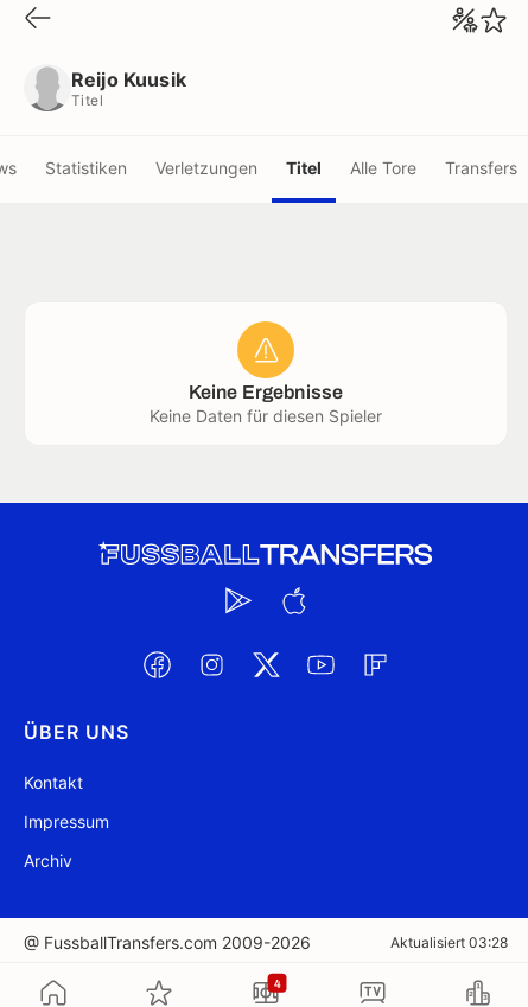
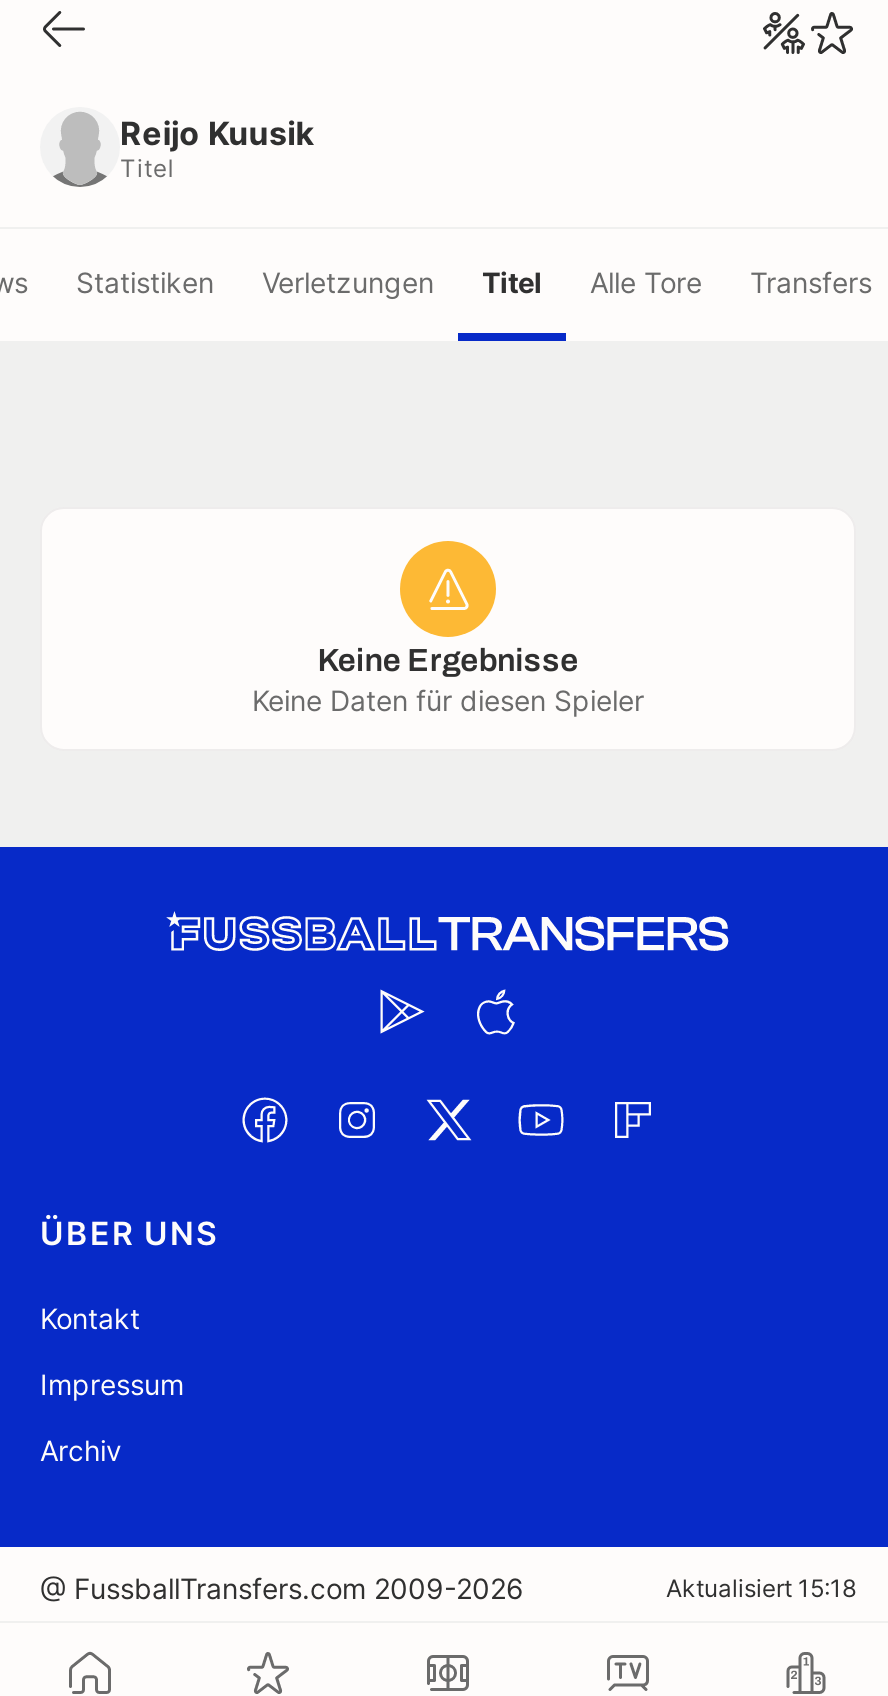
- Aktualisiert 03:28
+ Aktualisiert 15:18

- 4
